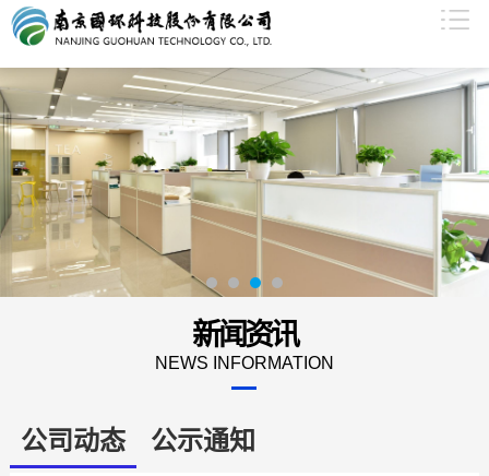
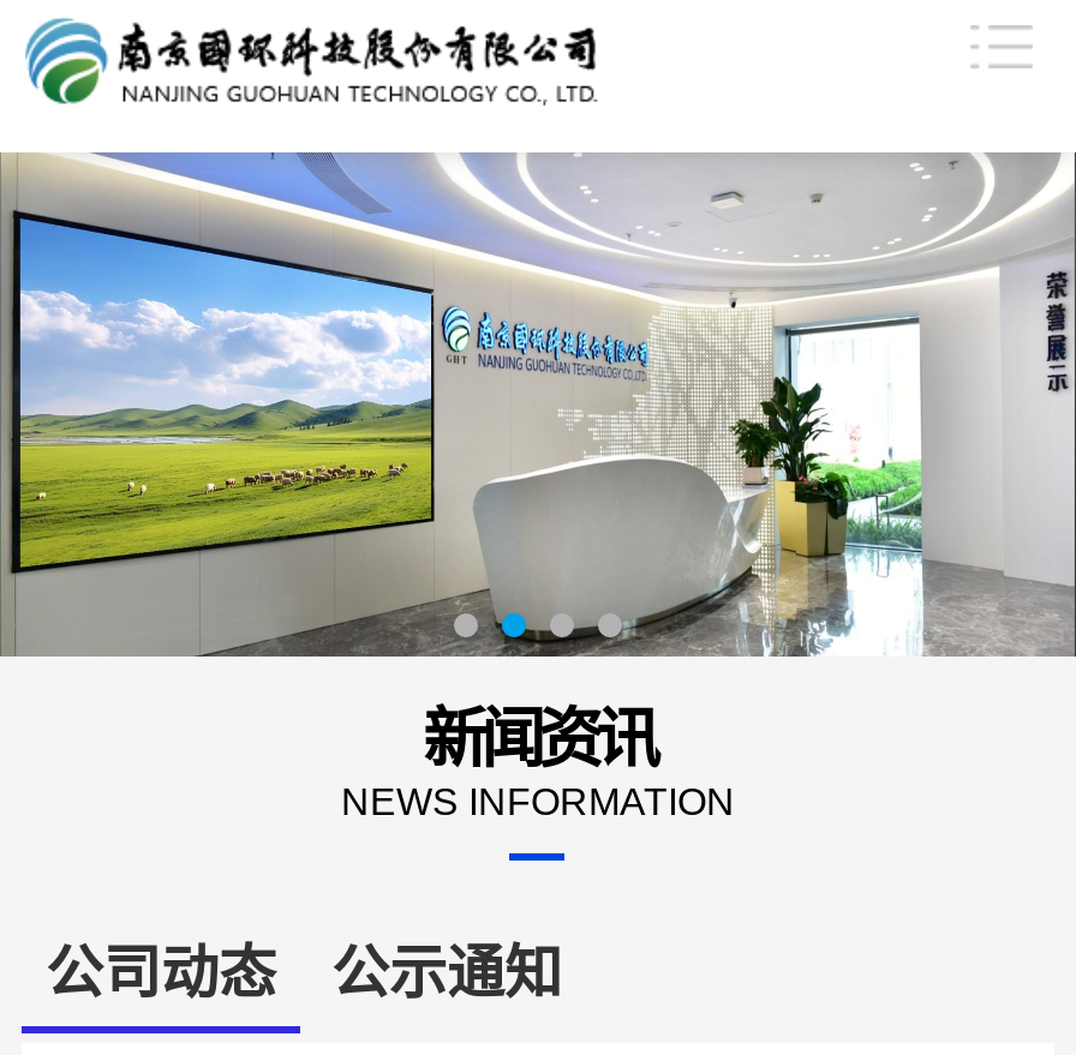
- [image]
+ [image]
